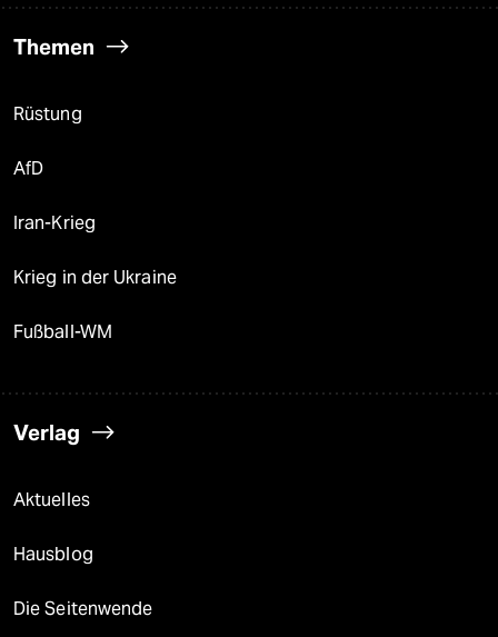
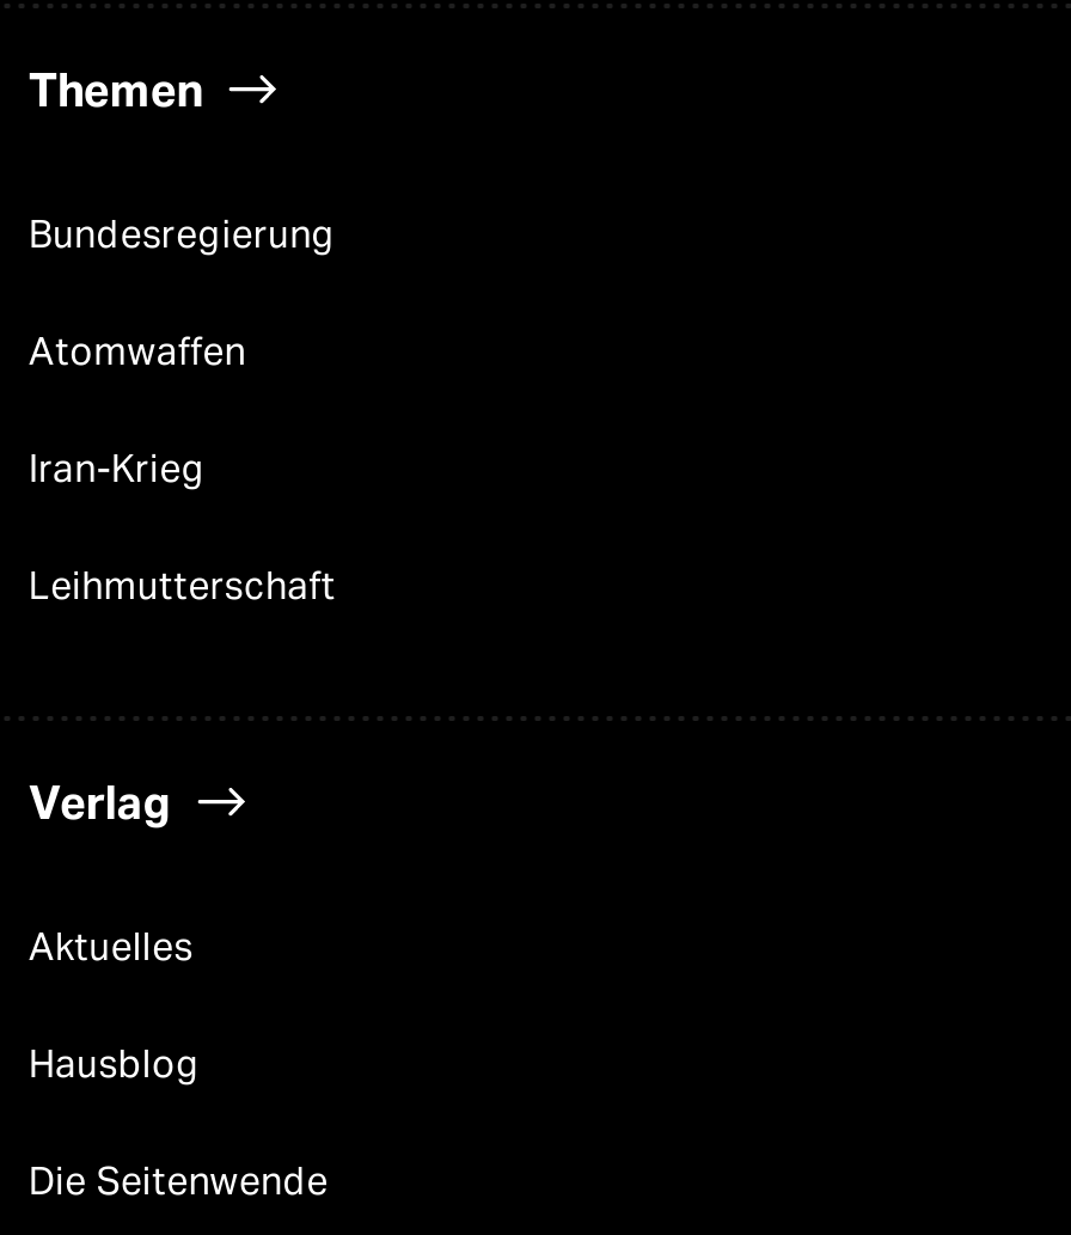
- Rüstung
+ Bundesregierung

- AfD
+ Atomwaffen

- Krieg in der Ukraine
- Fußball-WM
+ Leihmutterschaft
